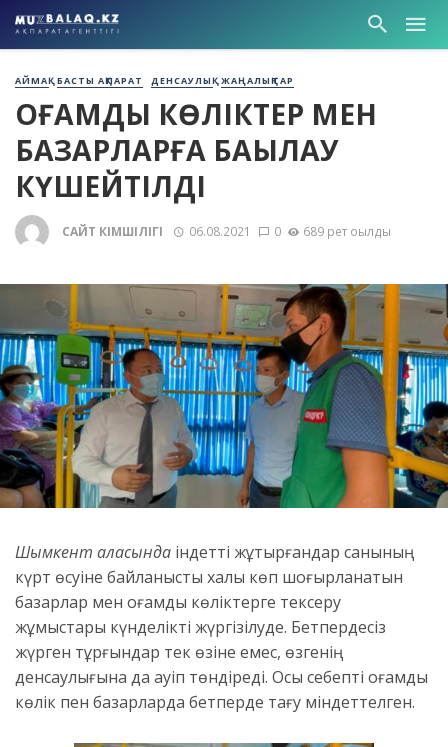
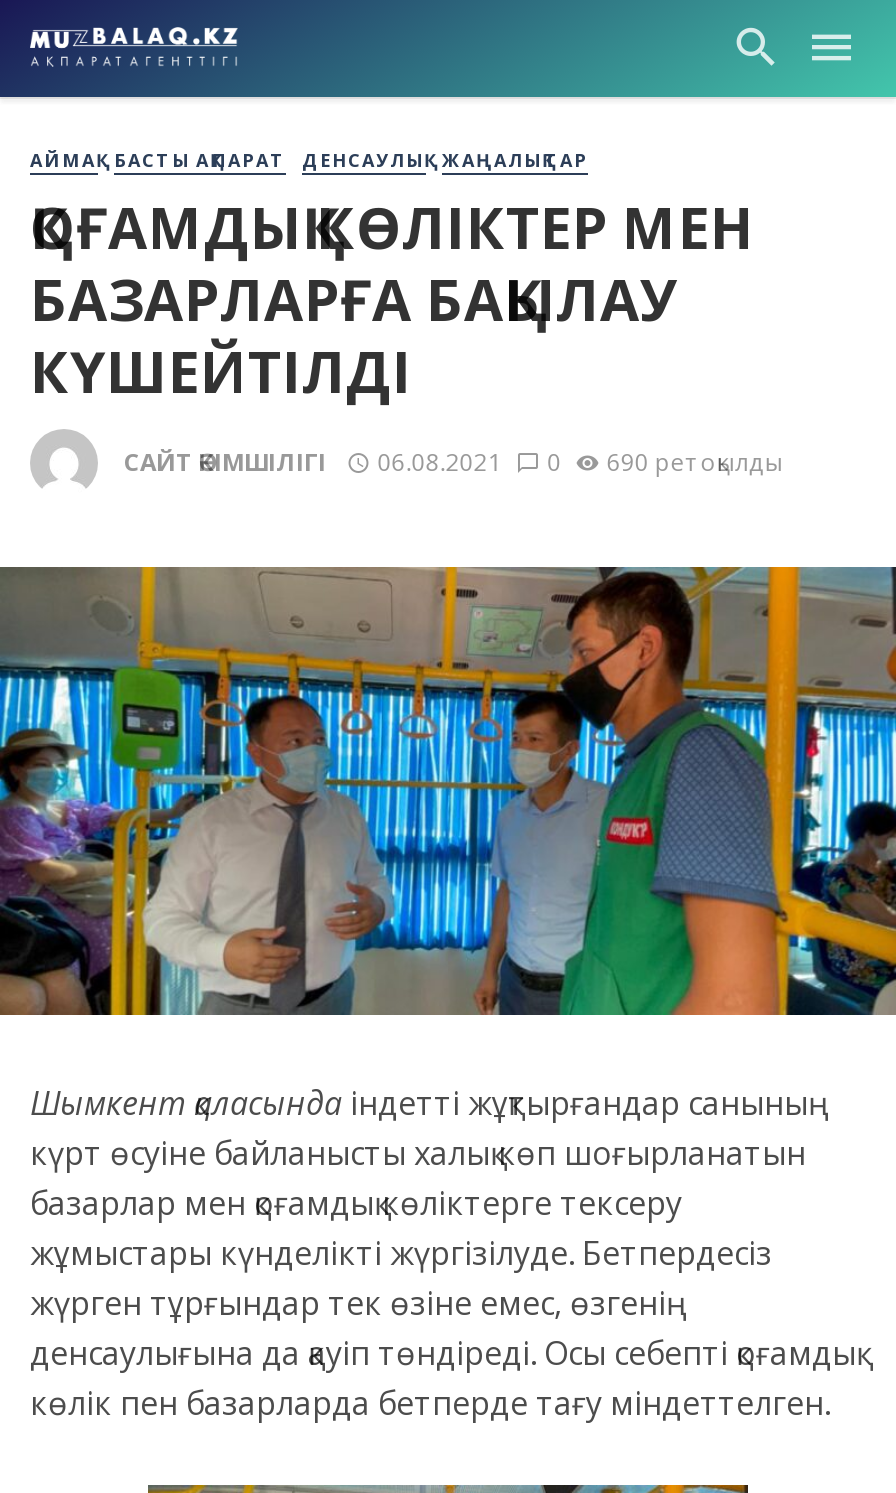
- САЙТ ӘКІМШІЛІГІ 06.08.2021 0 689 рет оқылды
+ САЙТ ӘКІМШІЛІГІ 06.08.2021 0 690 рет оқылды
